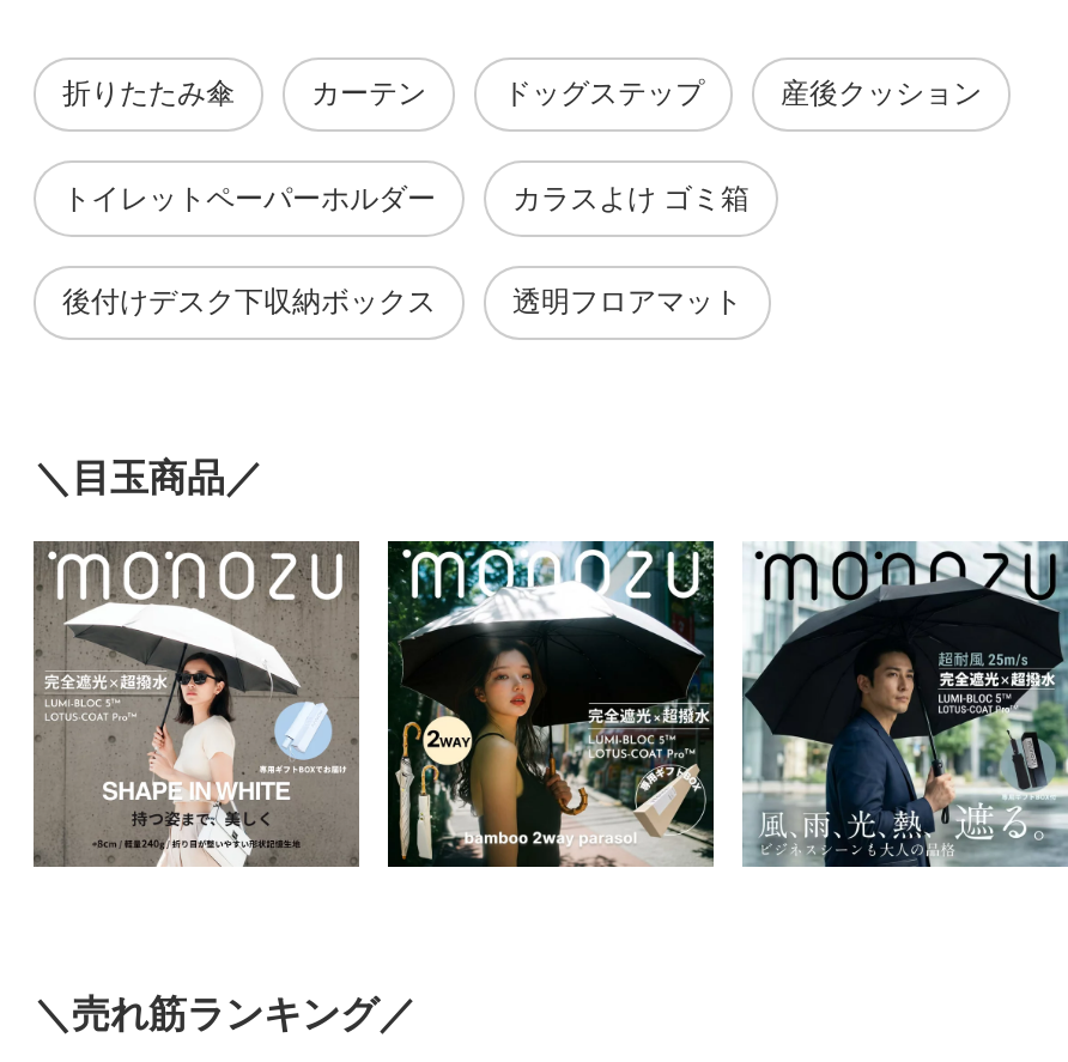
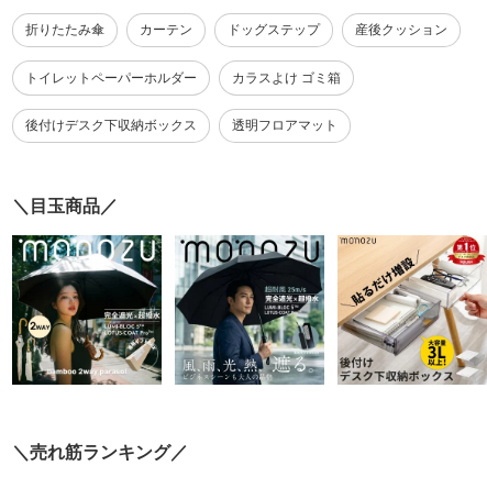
- [image]
+ [image]

- [image]
+ [image]

- [image]
+ [image]
